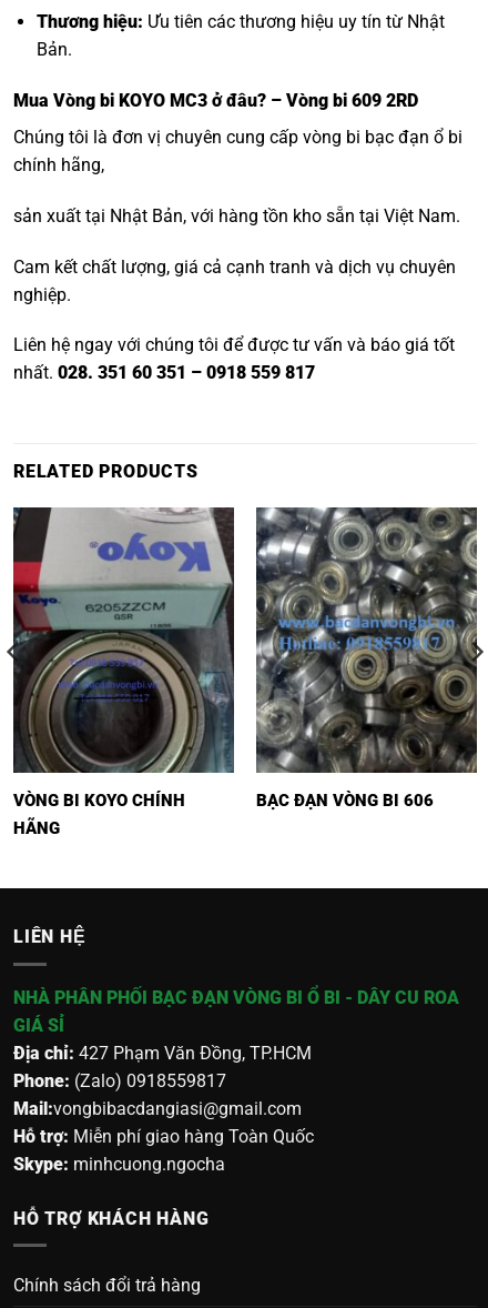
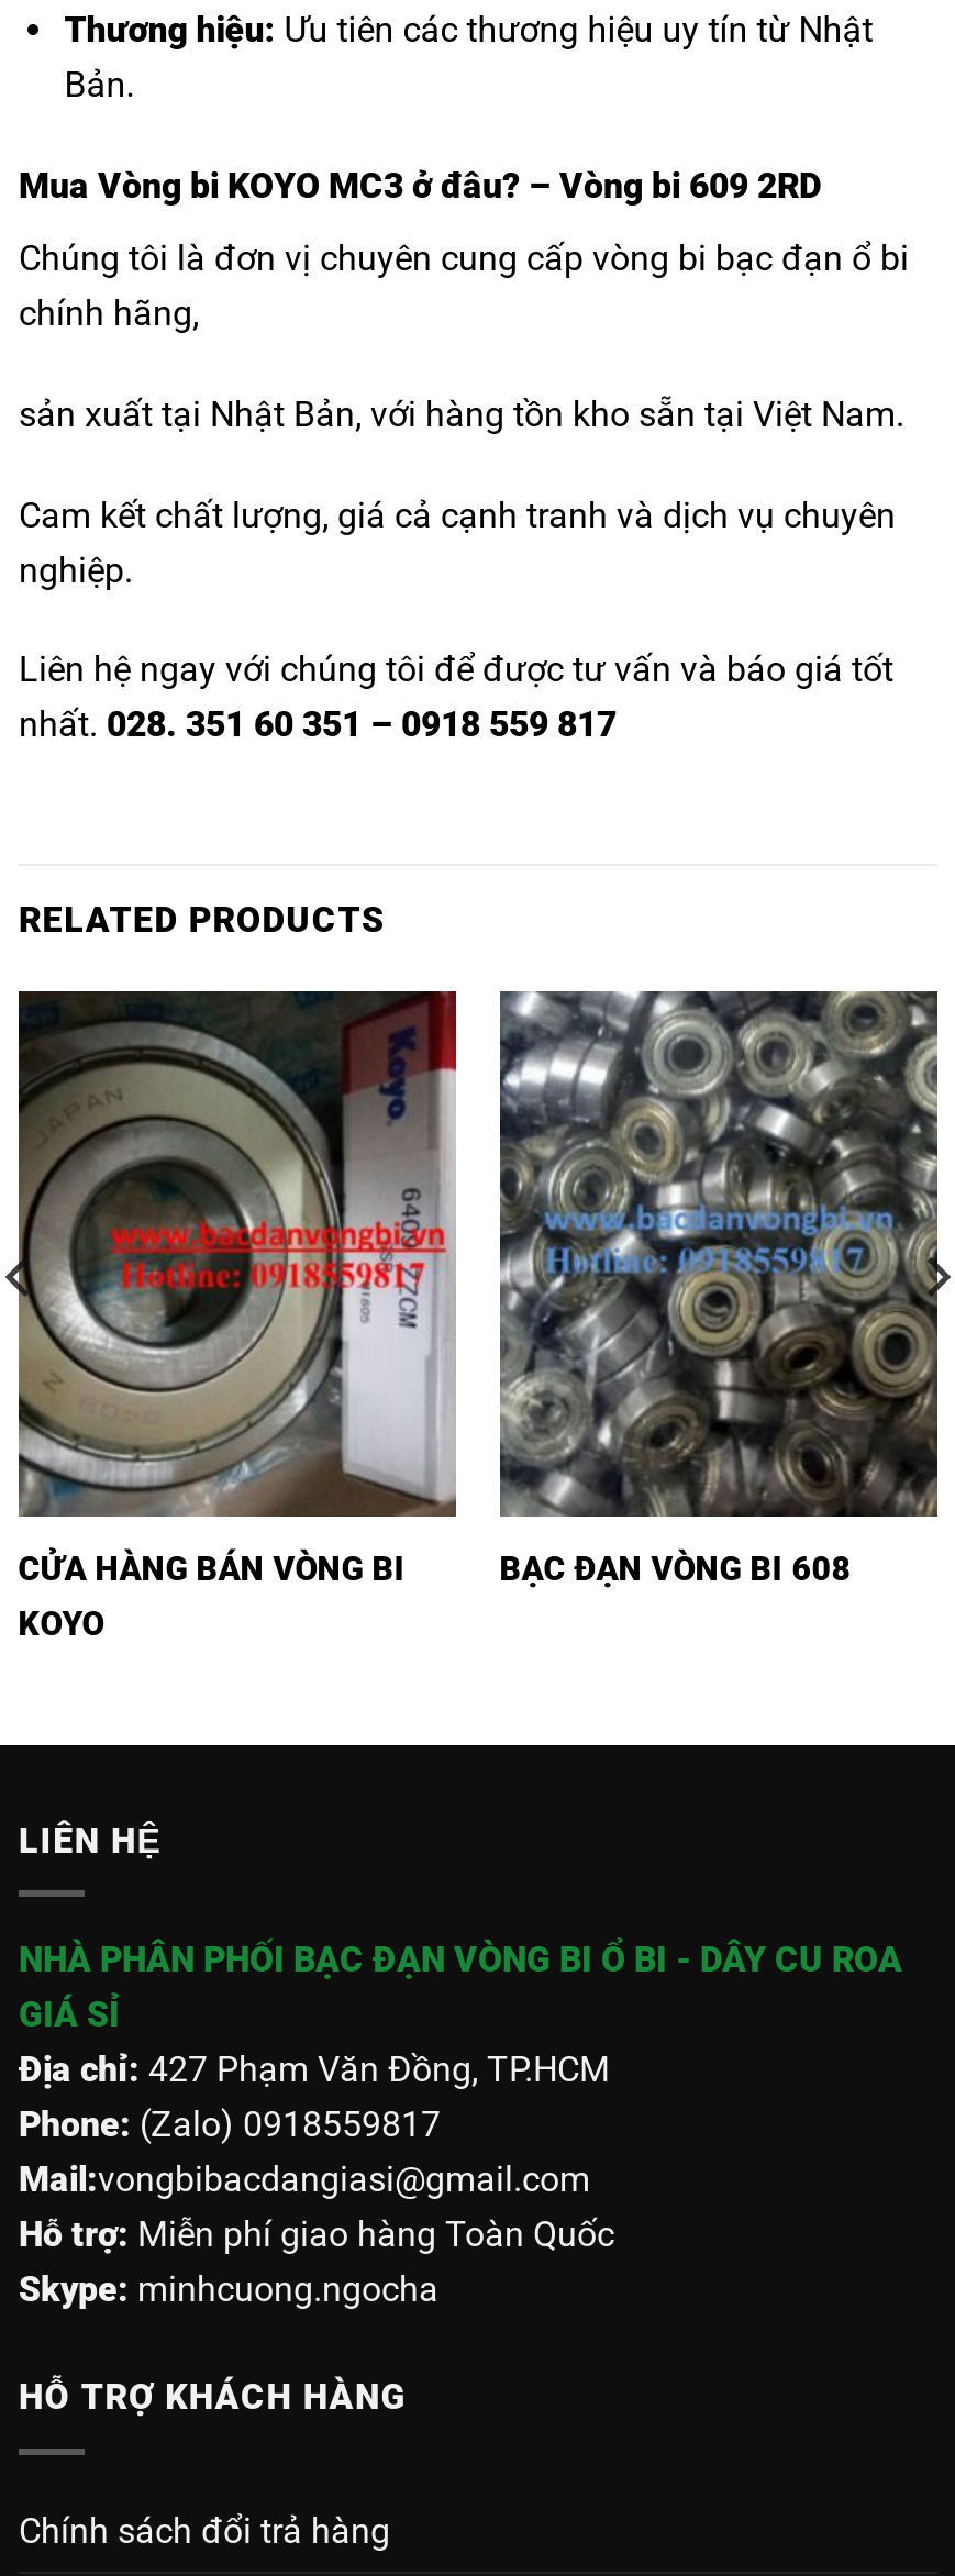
- [image]
- VÒNG BI KOYO CHÍNH
- HÃNG
+ [image]
+ CỬA HÀNG BÁN VÒNG BI
+ KOYO

- BẠC ĐẠN VÒNG BI 606
+ BẠC ĐẠN VÒNG BI 608
